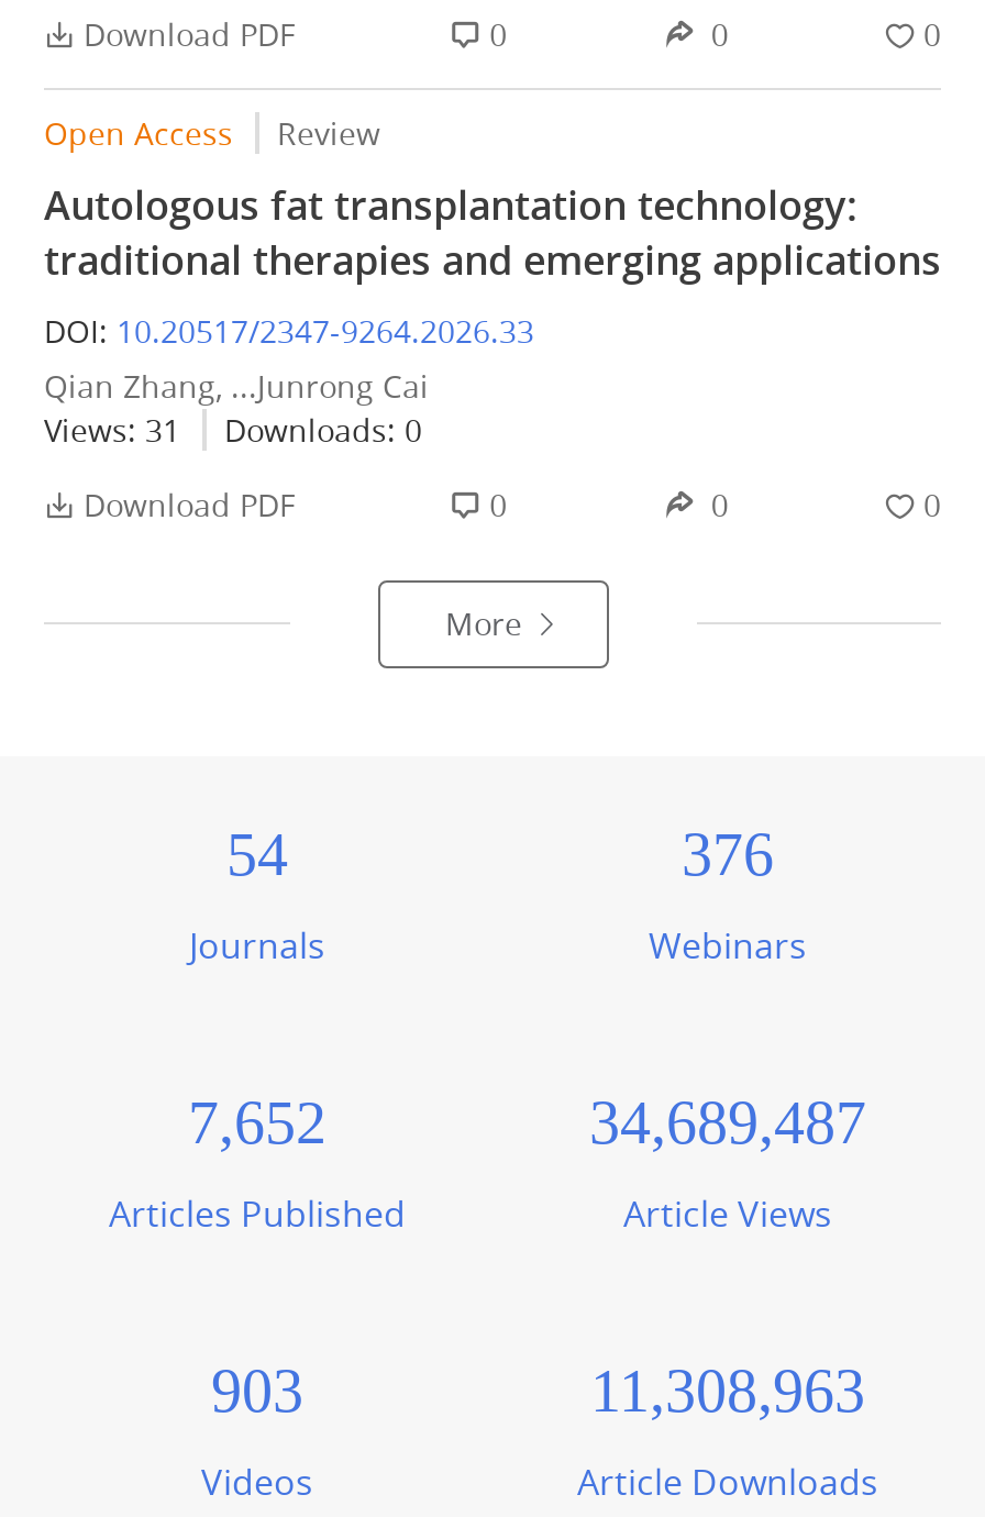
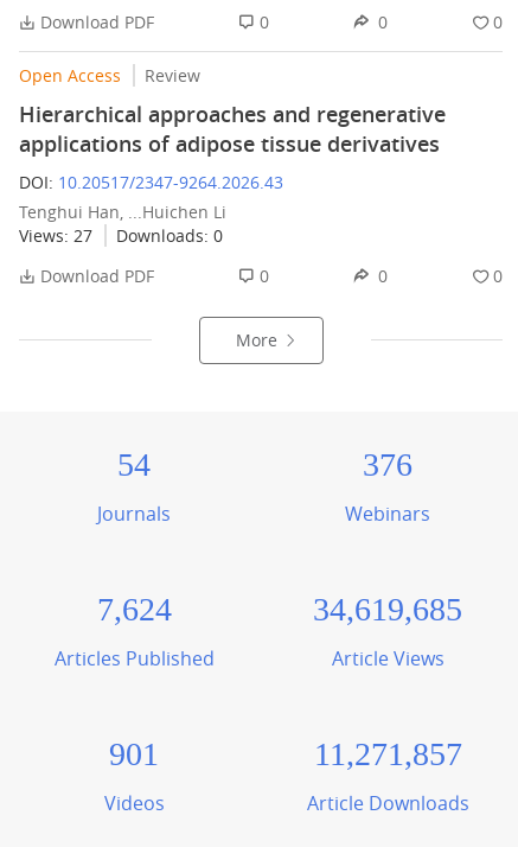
- Autologous fat transplantation technology:
- traditional therapies and emerging applications
+ Hierarchical approaches and regenerative
+ applications of adipose tissue derivatives

- DOI: 10.20517/2347-9264.2026.33
- Qian Zhang, ...Junrong Cai
- Views: 31
+ DOI: 10.20517/2347-9264.2026.43
+ Tenghui Han, ...Huichen Li
+ Views: 27

- 7,652
+ 7,624

- 34,689,487
+ 34,619,685

- 903
+ 901

- 11,308,963
+ 11,271,857
